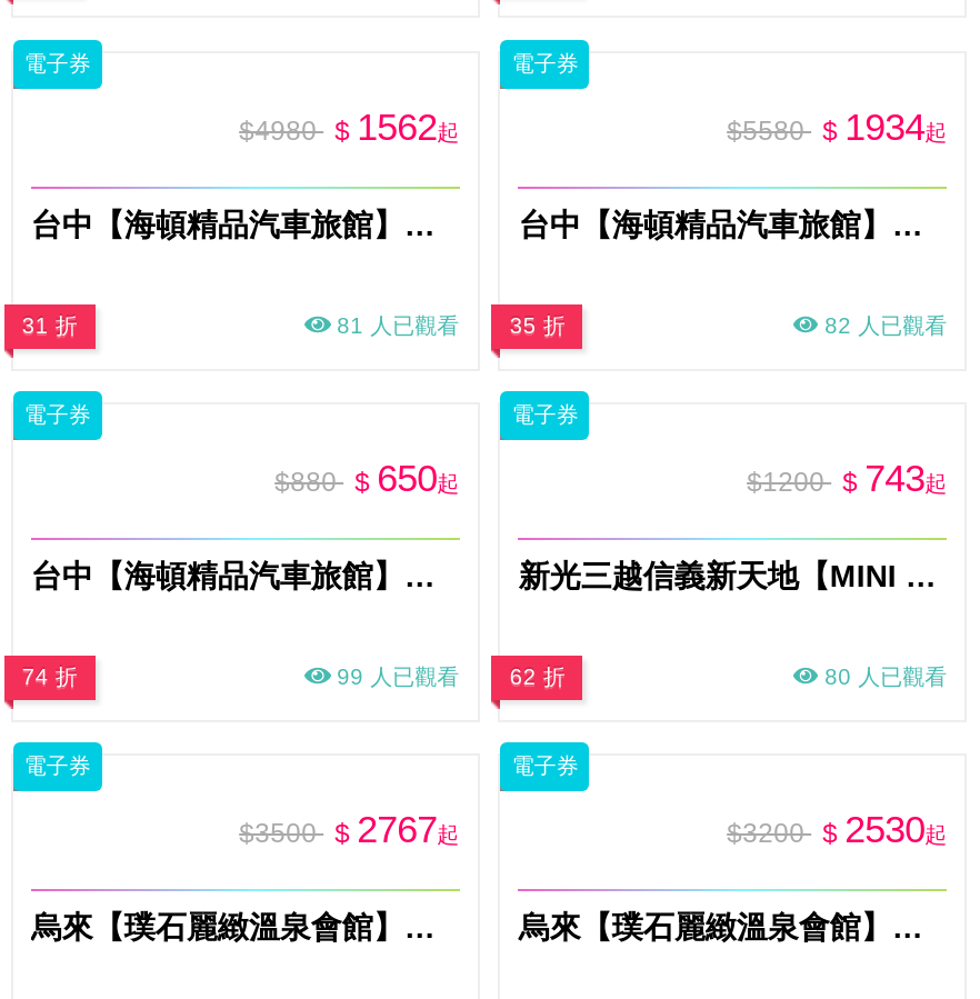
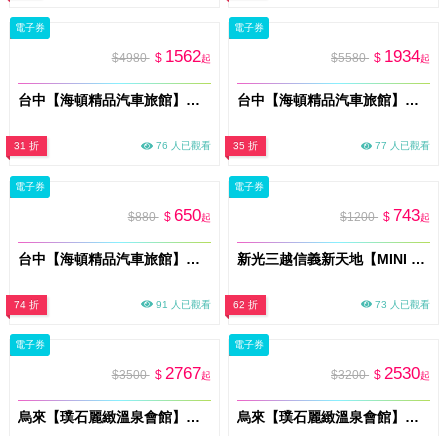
- 81 人已觀看
+ 76 人已觀看

- 82 人已觀看
+ 77 人已觀看

- 99 人已觀看
+ 91 人已觀看

- 80 人已觀看
+ 73 人已觀看
